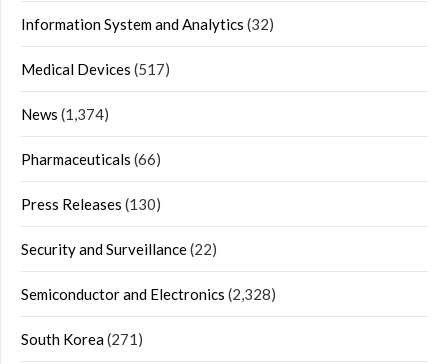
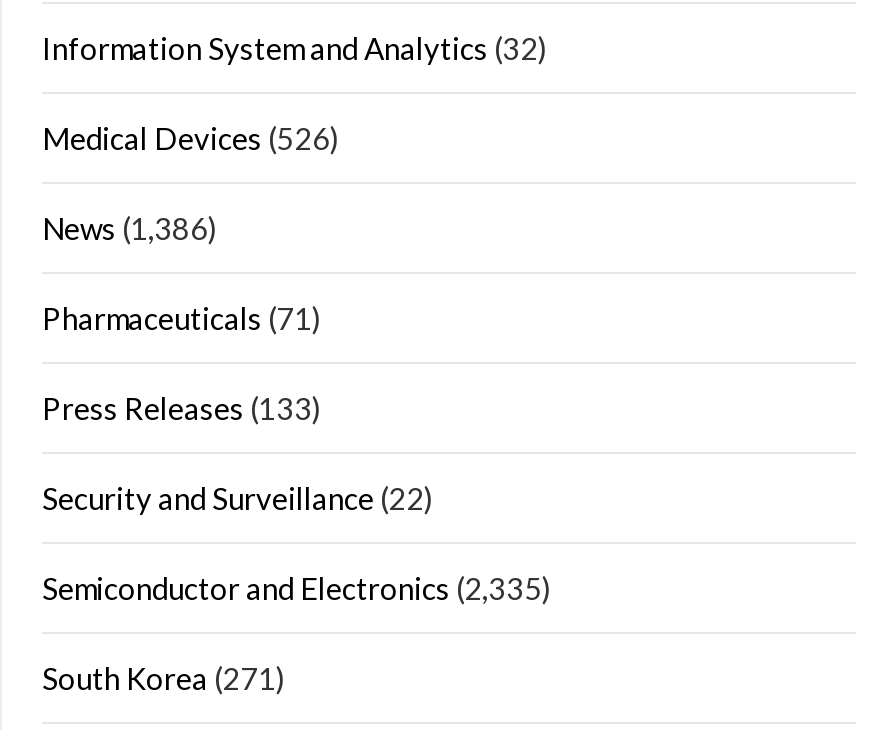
- Medical Devices (517)
+ Medical Devices (526)

- News (1,374)
+ News (1,386)

- Pharmaceuticals (66)
+ Pharmaceuticals (71)

- Press Releases (130)
+ Press Releases (133)

- Semiconductor and Electronics (2,328)
+ Semiconductor and Electronics (2,335)
